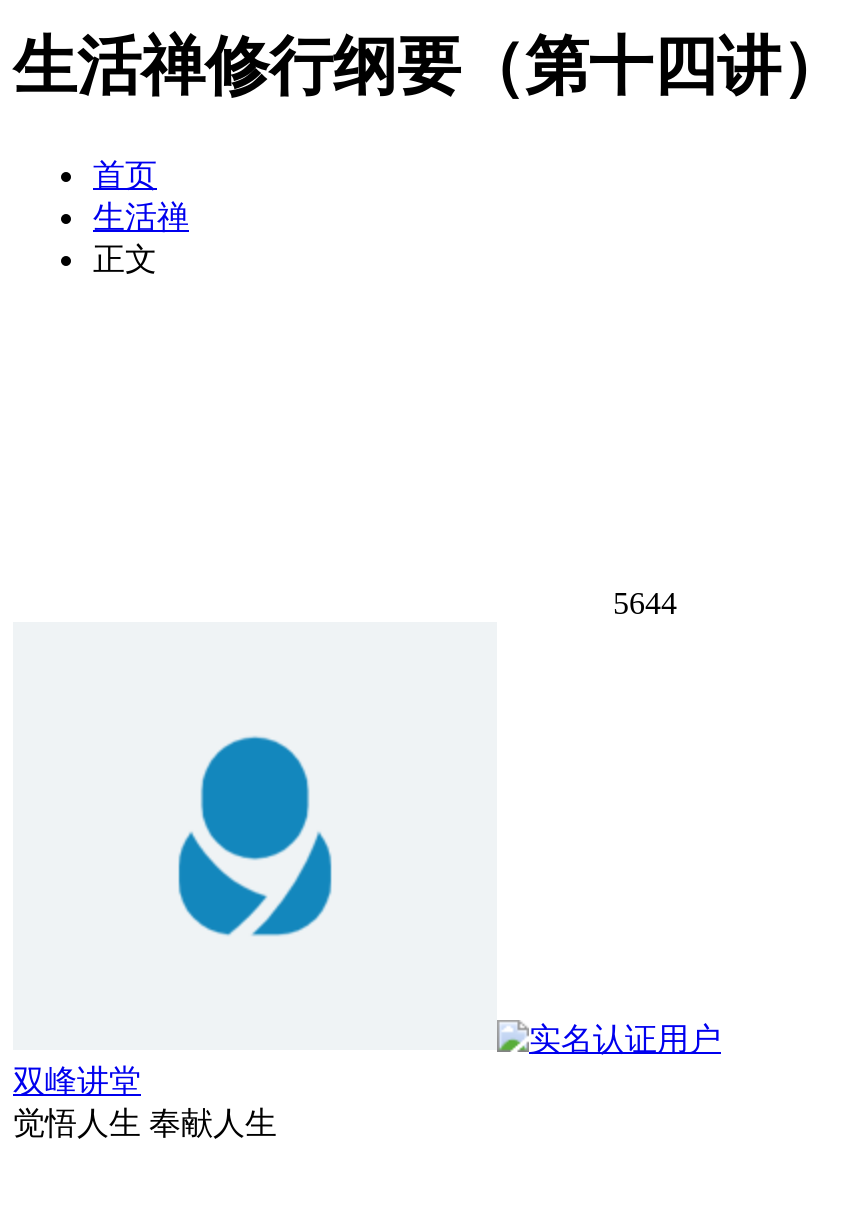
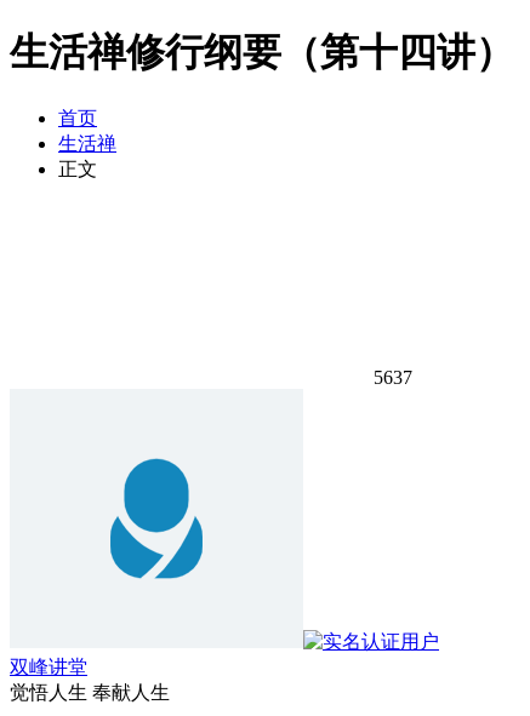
- 5644
+ 5637
